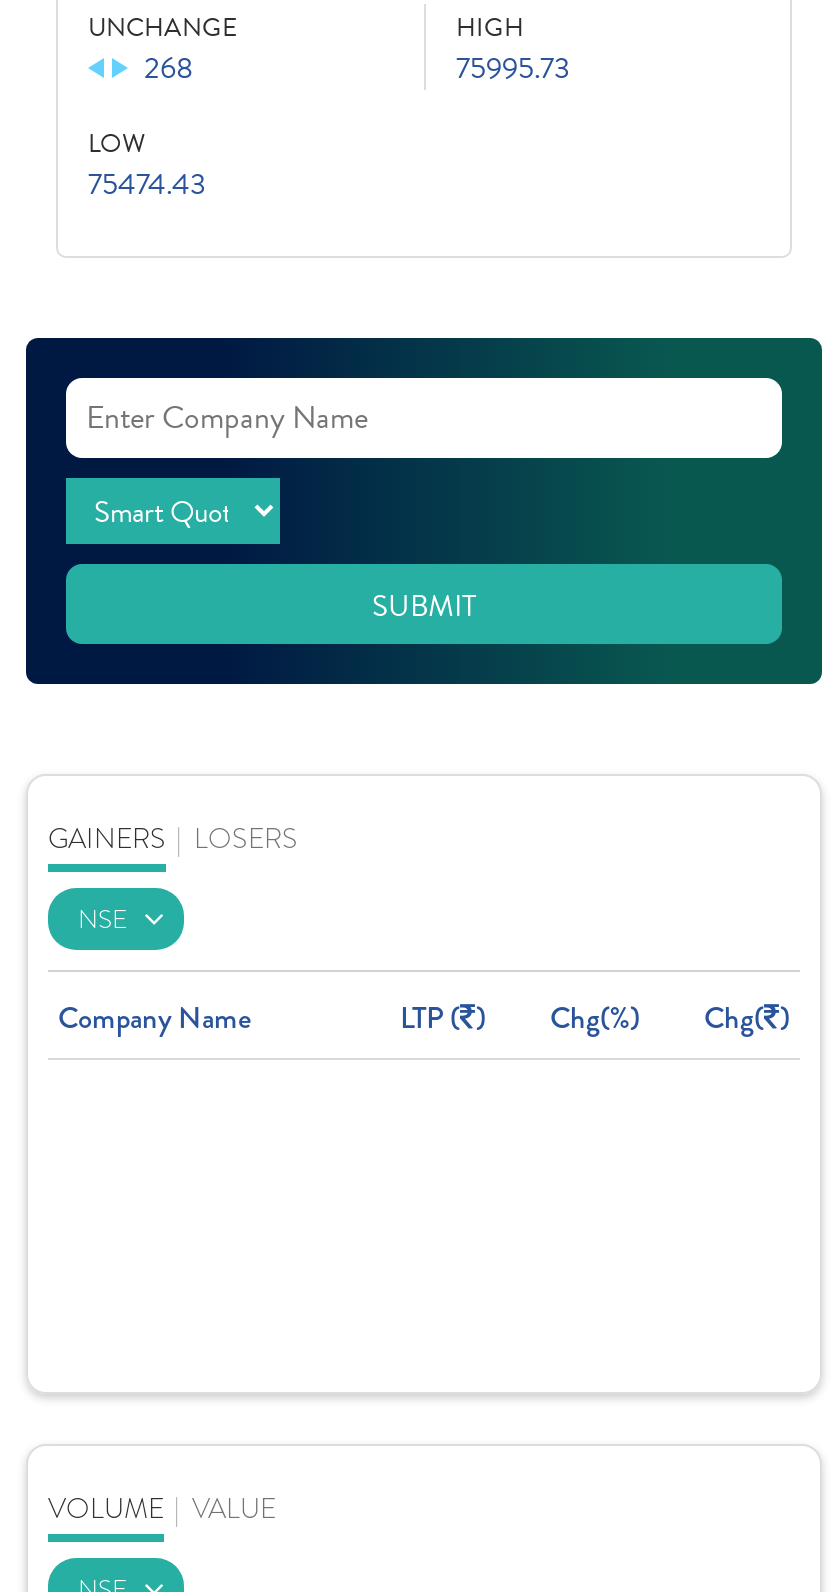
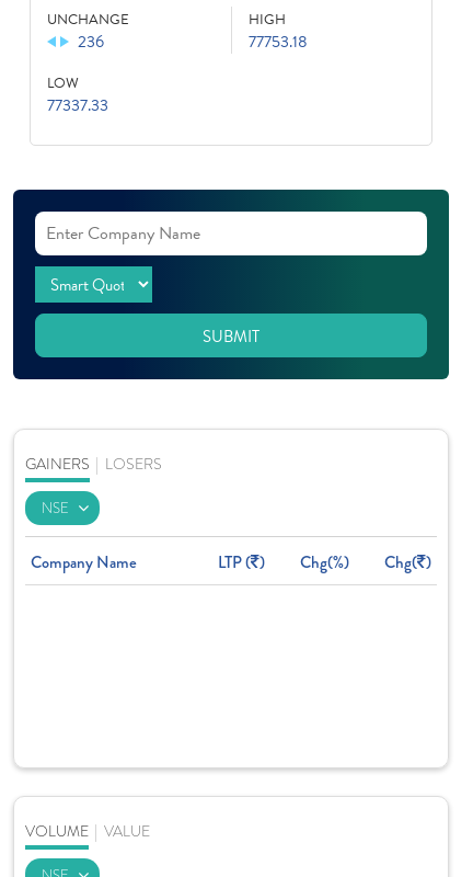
- 268
+ 236

- 75995.73
+ 77753.18

- 75474.43
+ 77337.33
